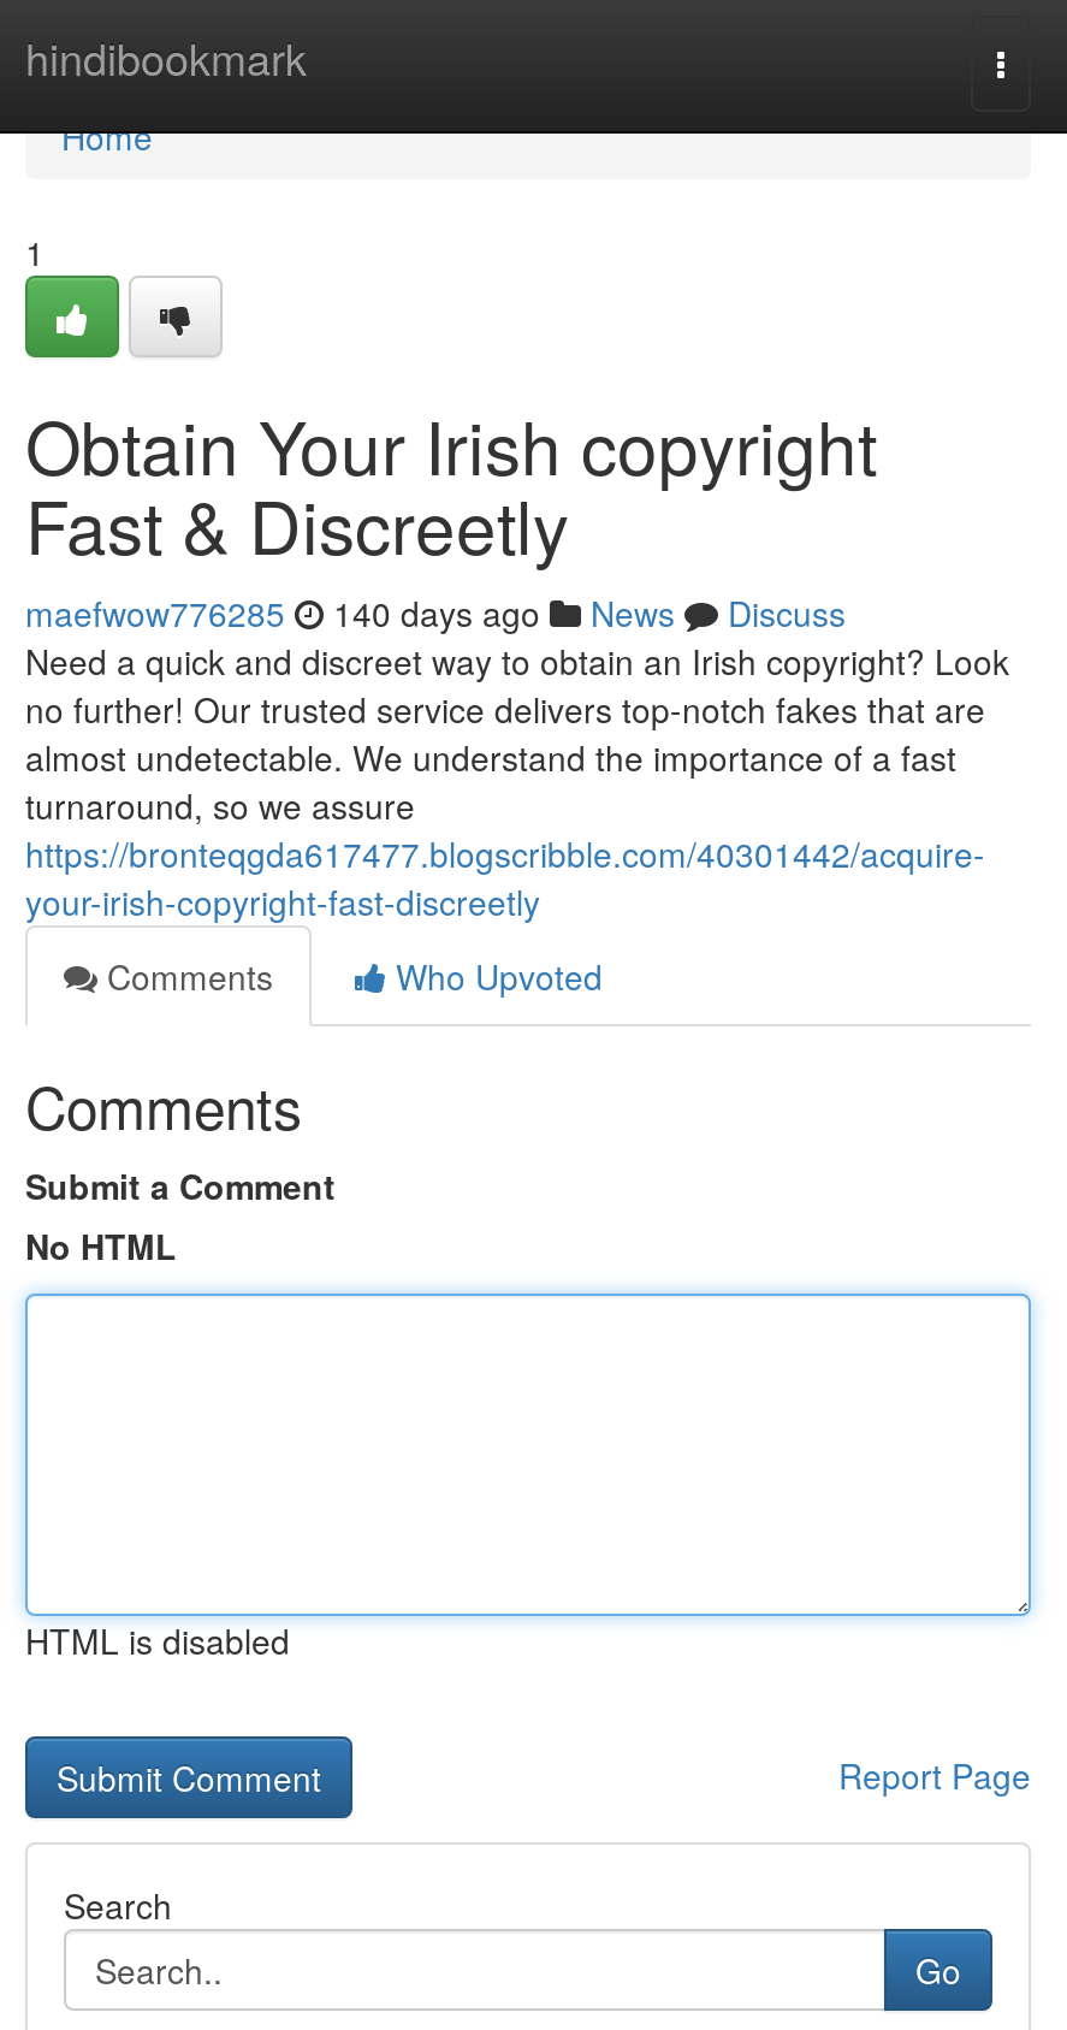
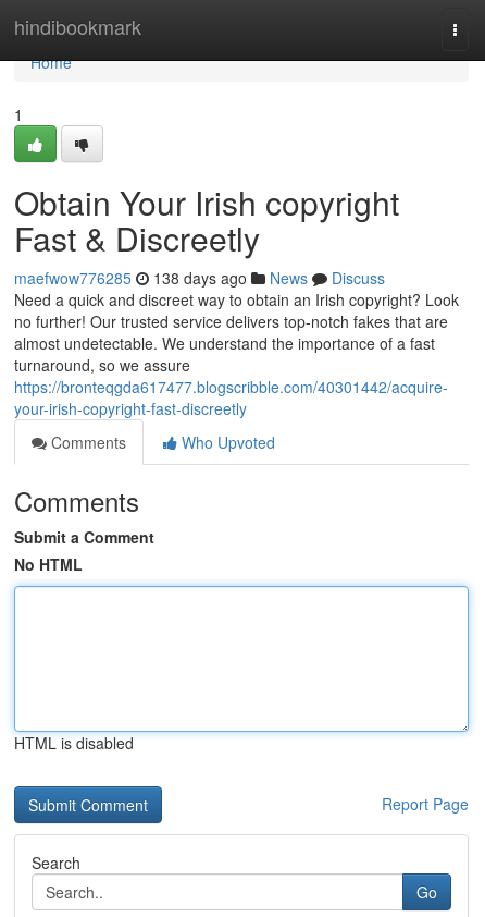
- maefwow776285 140 days ago News Discuss
+ maefwow776285 138 days ago News Discuss
